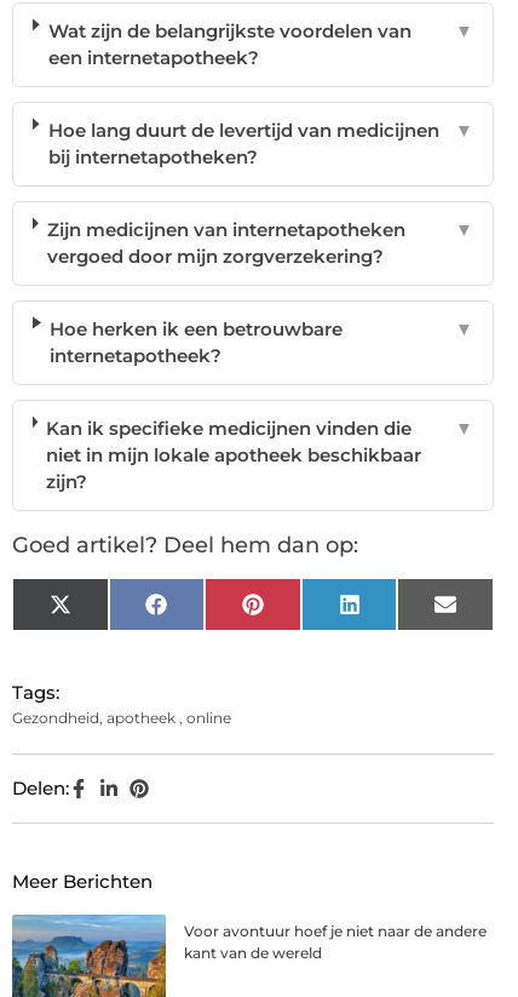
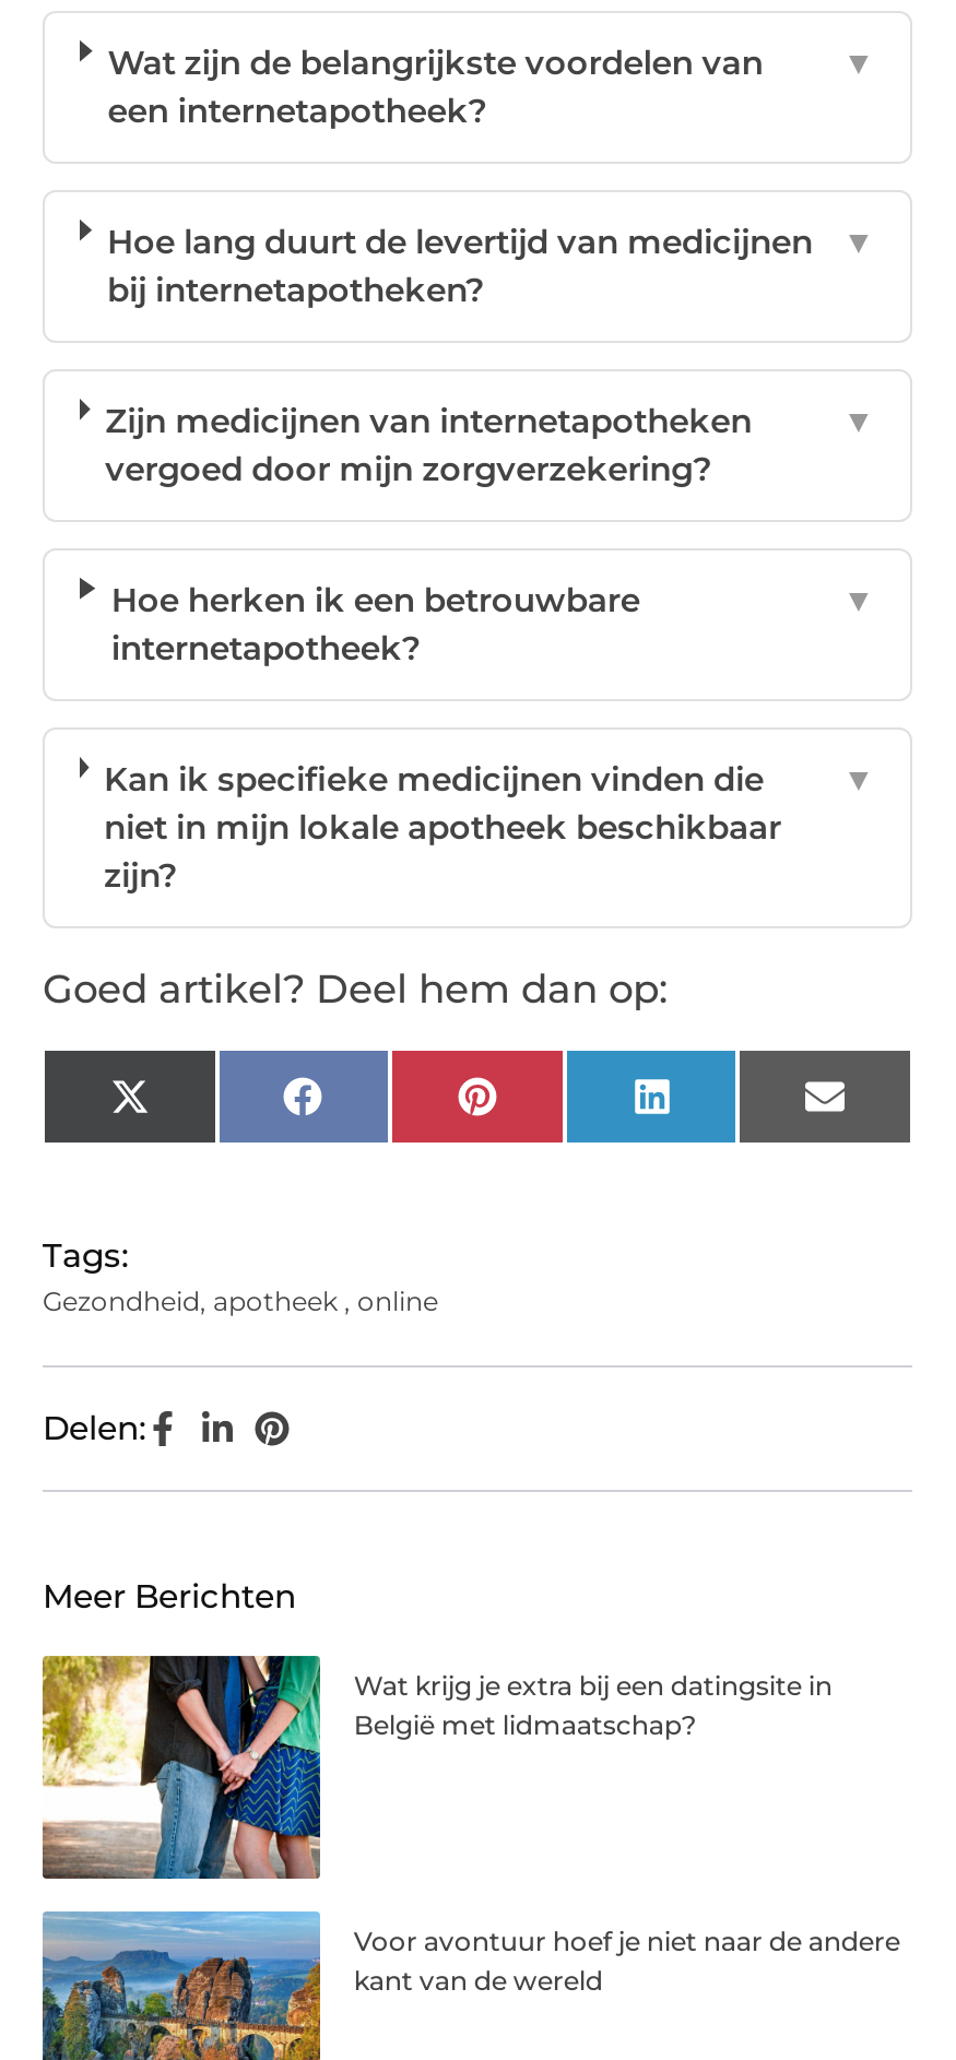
+ [image]
+ Wat krijg je extra bij een datingsite in
+ België met lidmaatschap?
